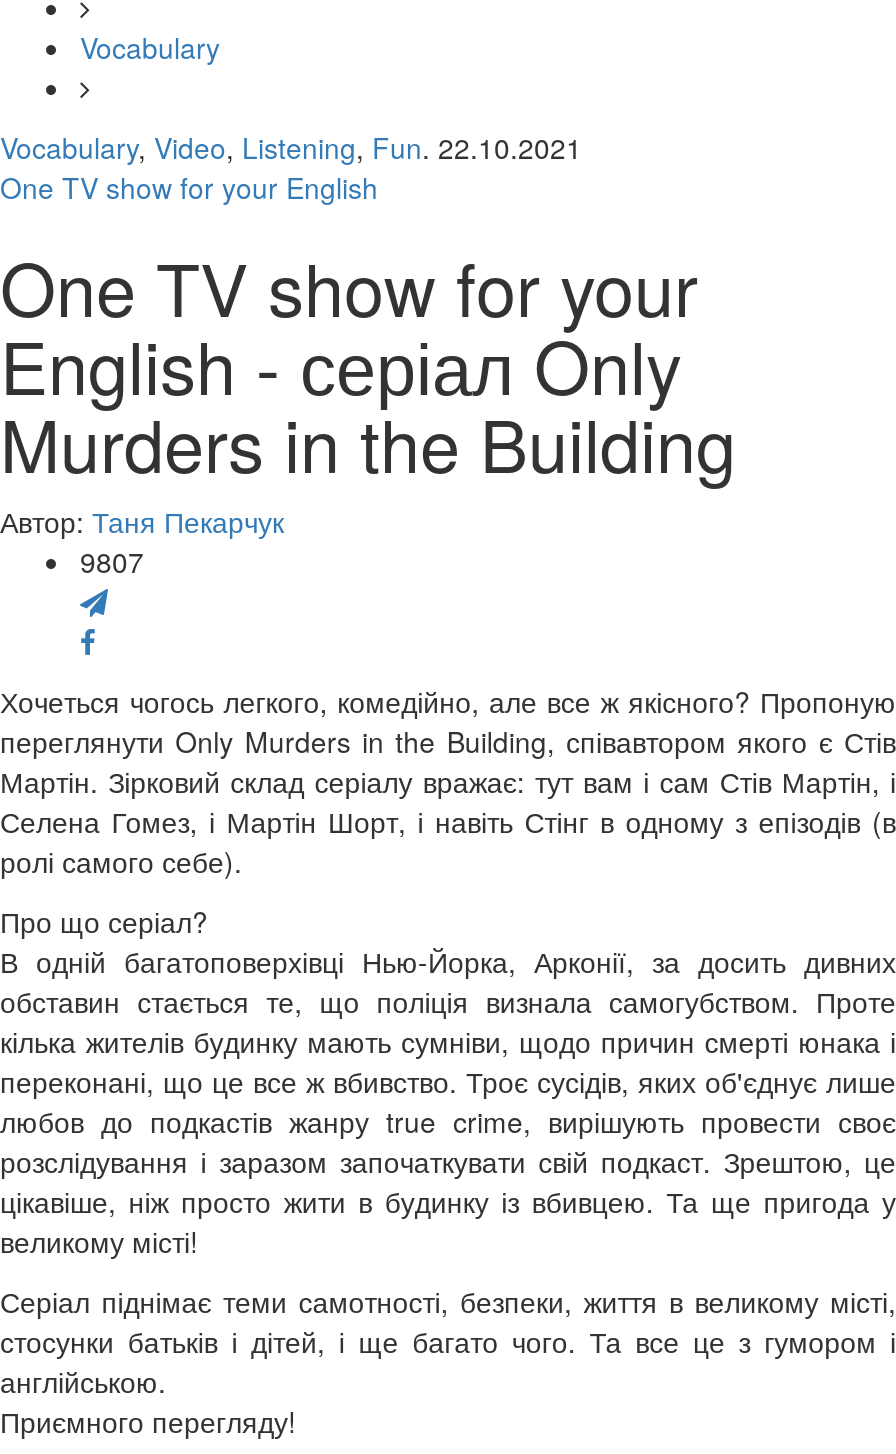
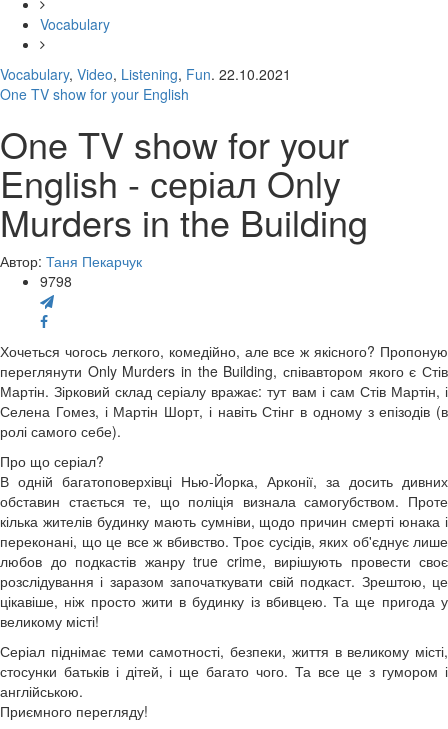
- 9807
+ 9798
